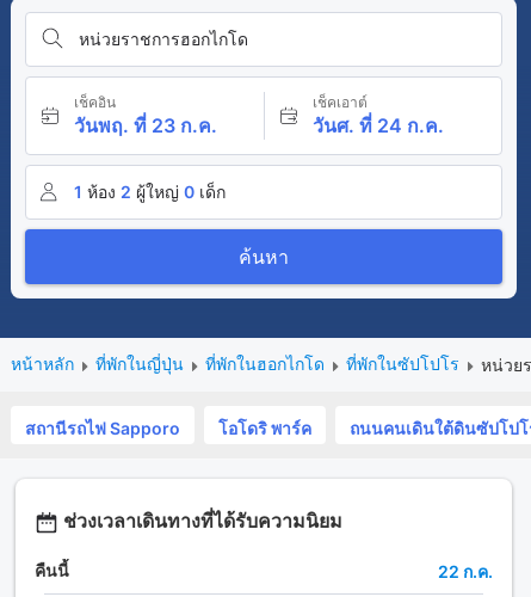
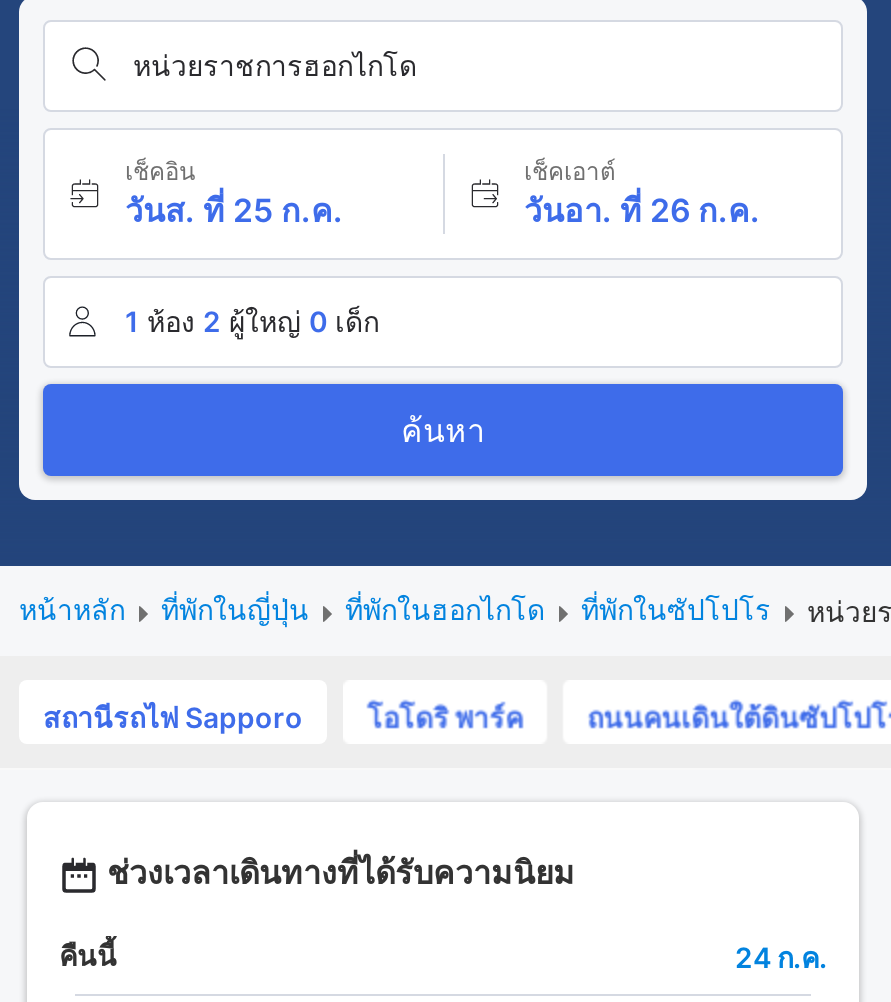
- วันพฤ. ที่ 23 ก.ค.
+ วันส. ที่ 25 ก.ค.

- วันศ. ที่ 24 ก.ค.
+ วันอา. ที่ 26 ก.ค.

- 22 ก.ค.
+ 24 ก.ค.
